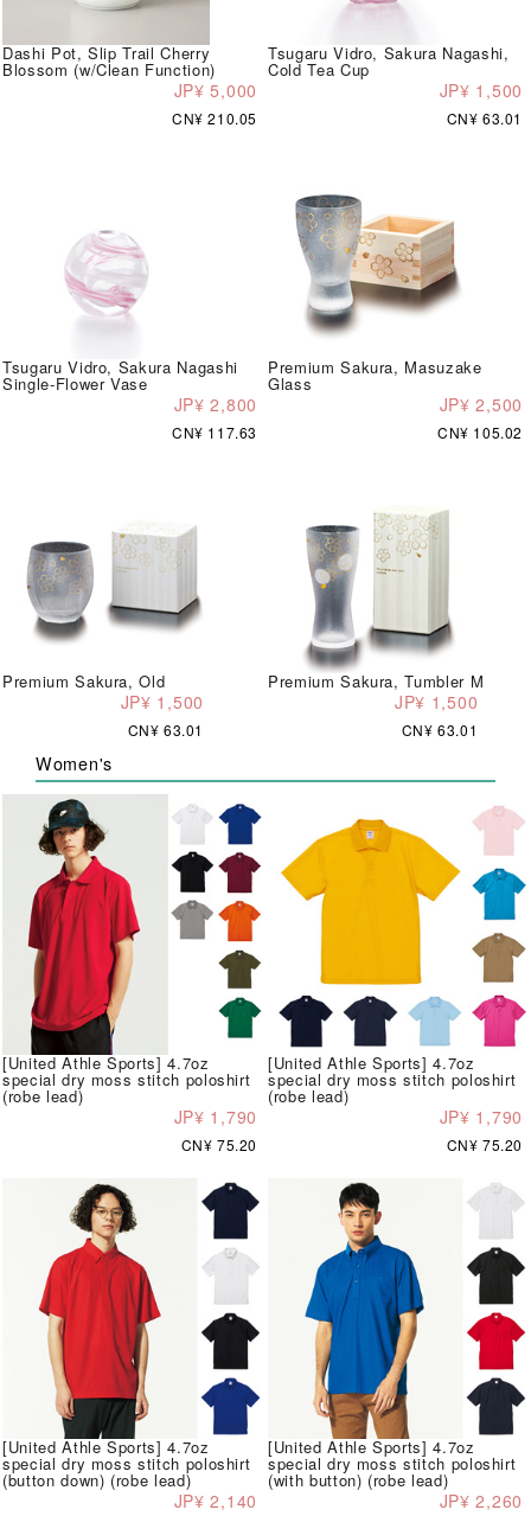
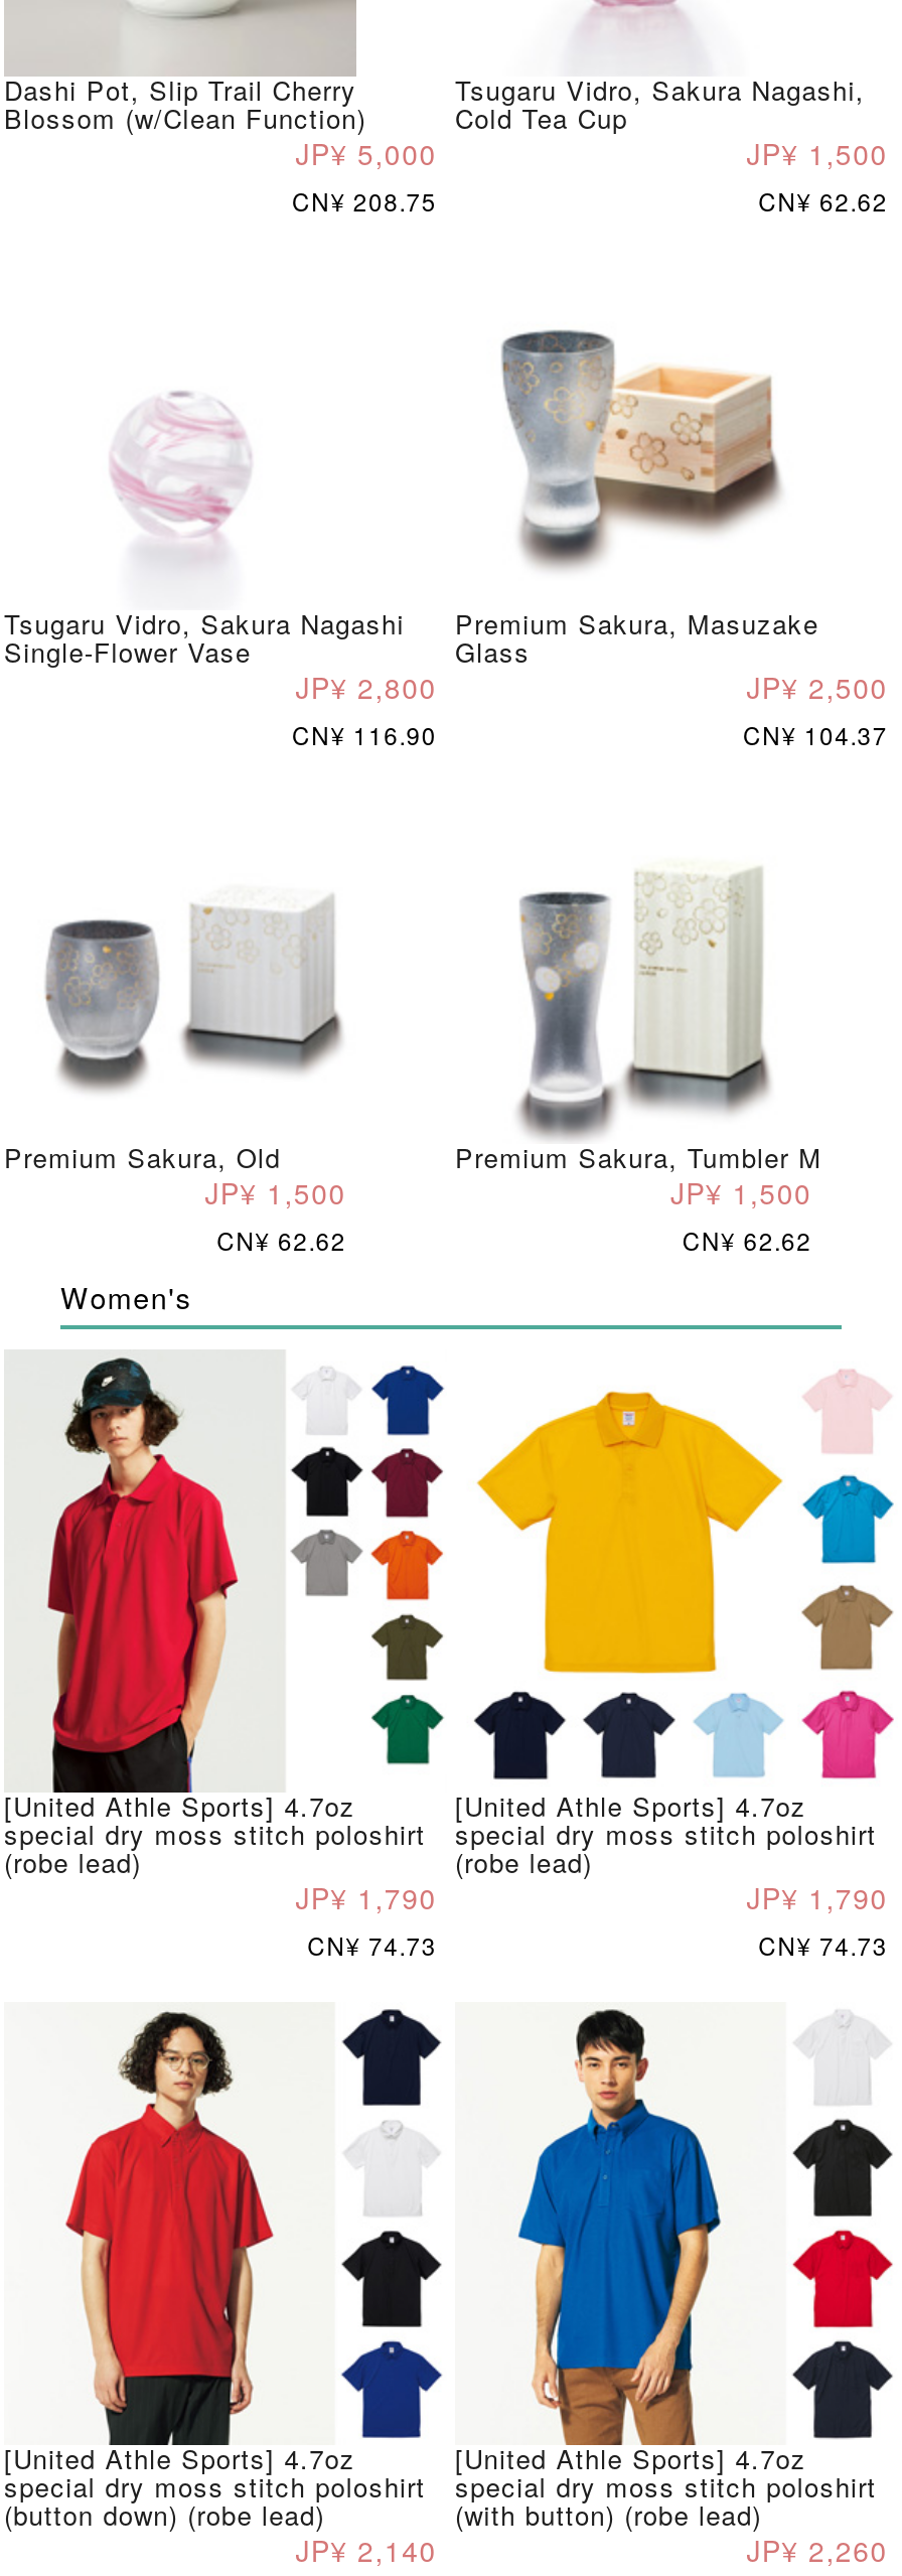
- CN¥ 210.05
+ CN¥ 208.75

- CN¥ 63.01
+ CN¥ 62.62

- CN¥ 117.63
+ CN¥ 116.90

- CN¥ 105.02
+ CN¥ 104.37

- CN¥ 63.01
+ CN¥ 62.62

- CN¥ 63.01
+ CN¥ 62.62

- CN¥ 75.20
+ CN¥ 74.73

- CN¥ 75.20
+ CN¥ 74.73
